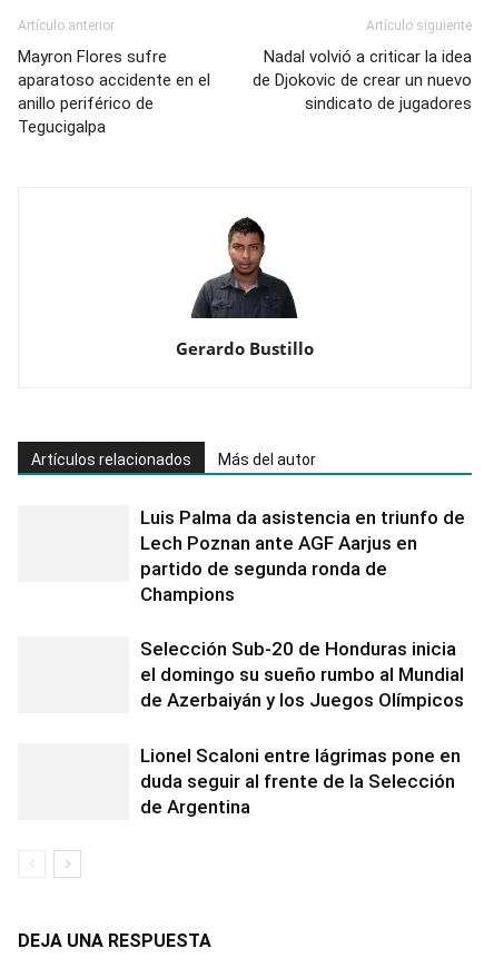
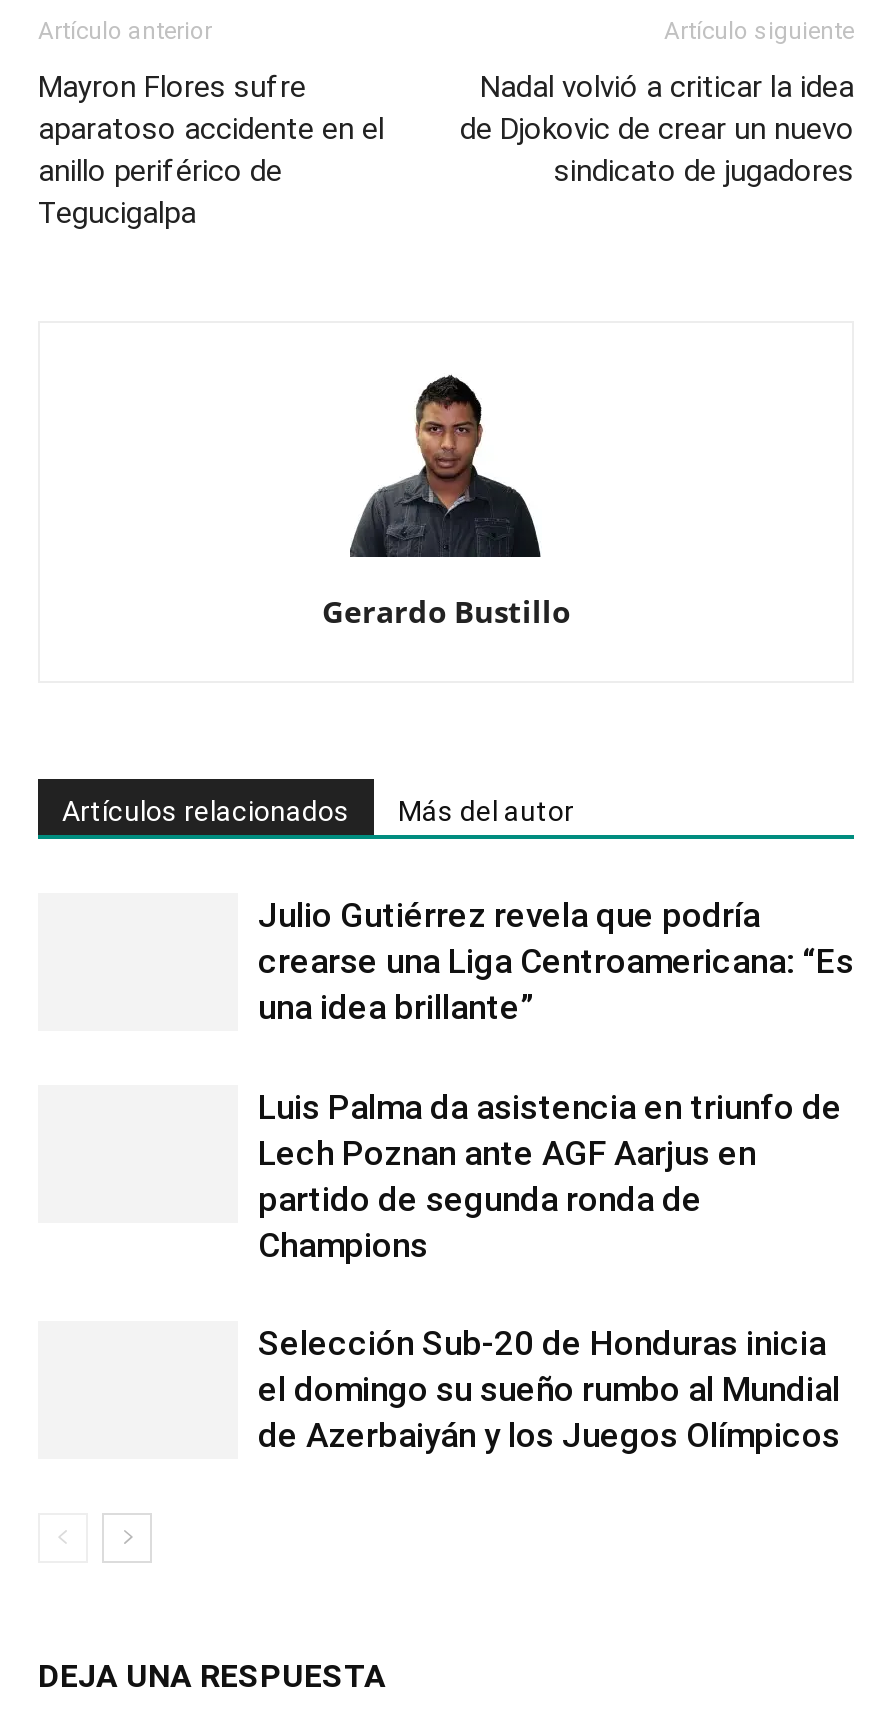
+ Julio Gutiérrez revela que podría
+ crearse una Liga Centroamericana: “Es
+ una idea brillante”

moved down: Luis Palma da asistencia en triunfo de | Lech Poznan ante AGF Aarjus en | partido de segunda ronda de | Champions | Selección Sub-20 de Honduras inicia | el domingo su sueño rumbo al Mundial | de Azerbaiyán y los Juegos Olímpicos

- Lionel Scaloni entre lágrimas pone en
- duda seguir al frente de la Selección
- de Argentina
